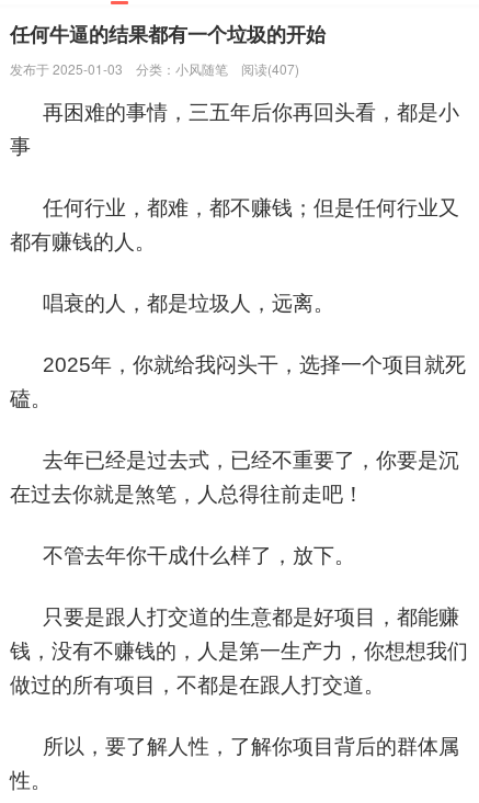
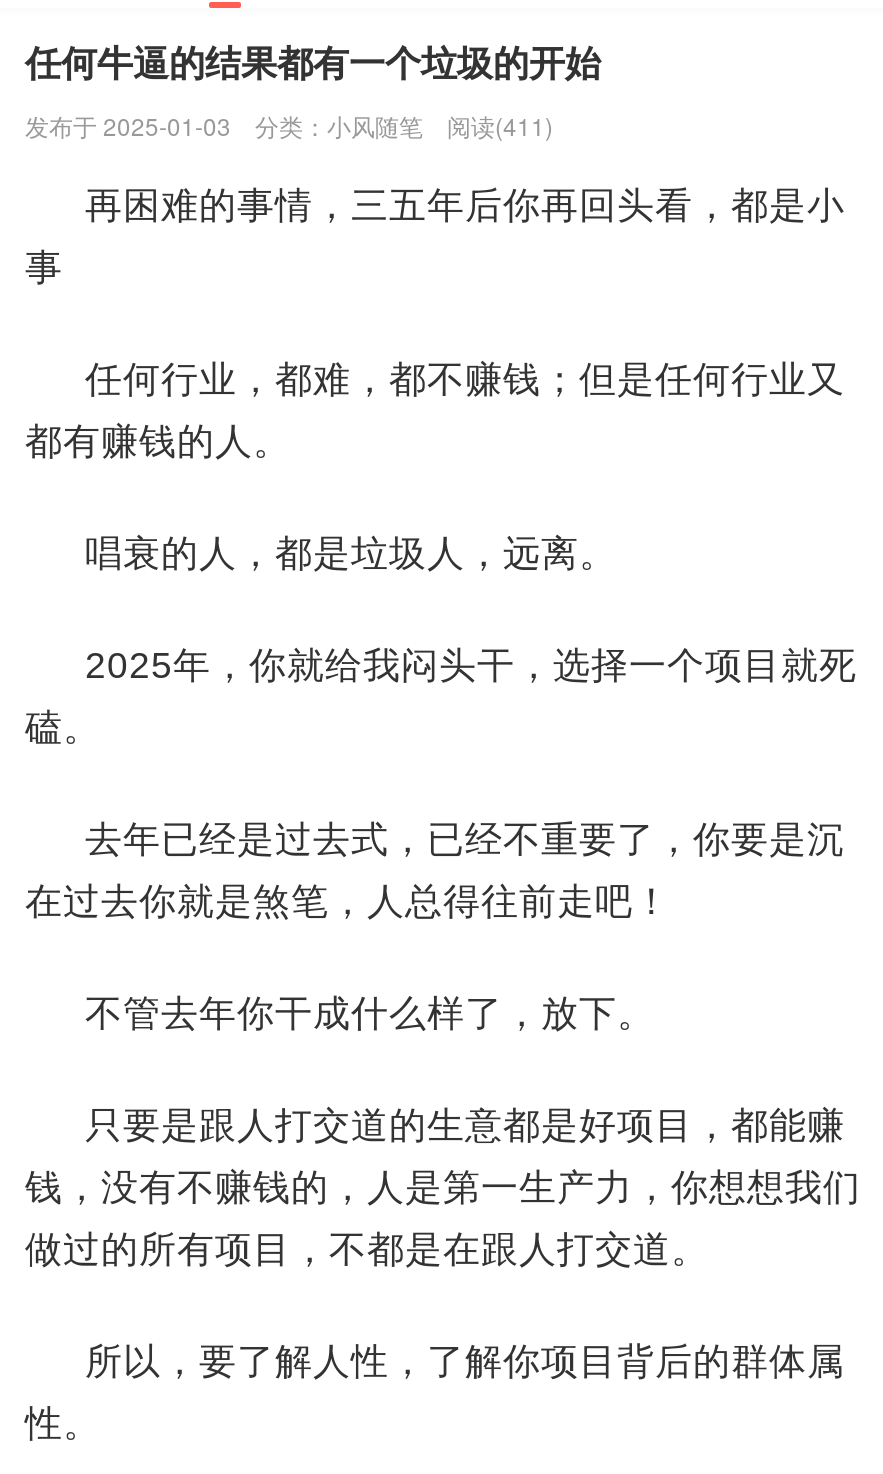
- 发布于 2025-01-03 分类：小风随笔 阅读(407)
+ 发布于 2025-01-03 分类：小风随笔 阅读(411)
